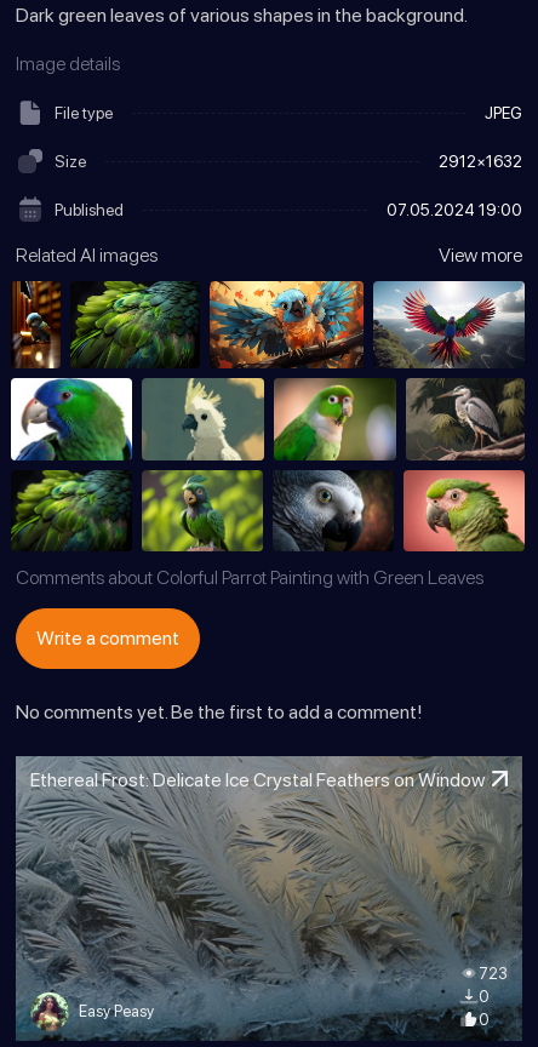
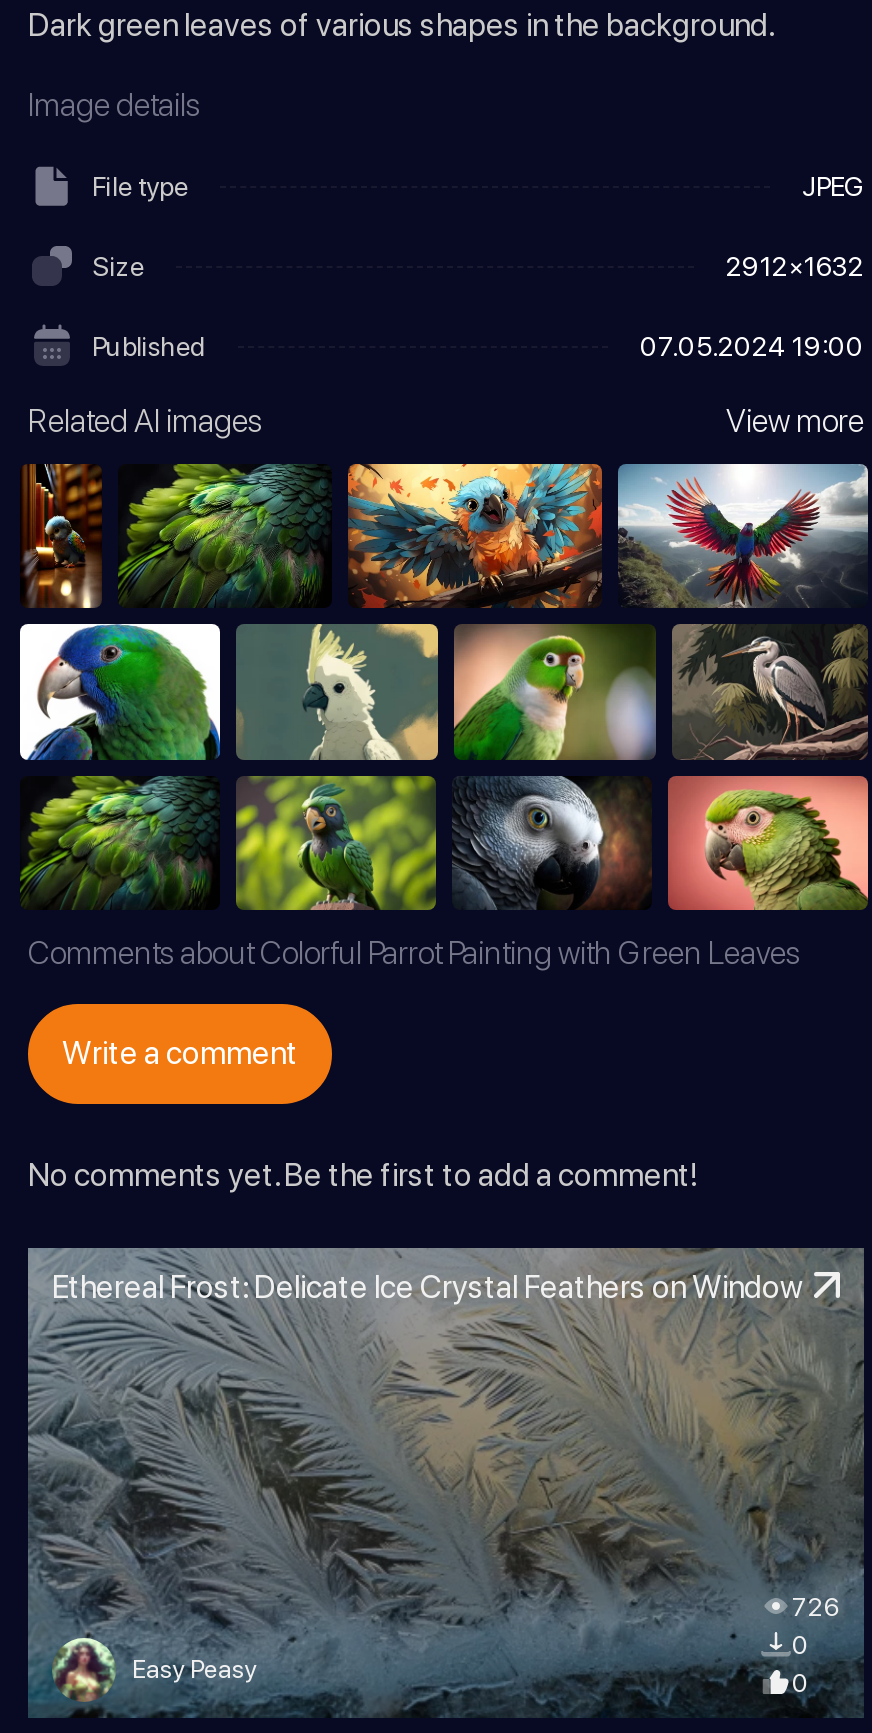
- 723
+ 726
